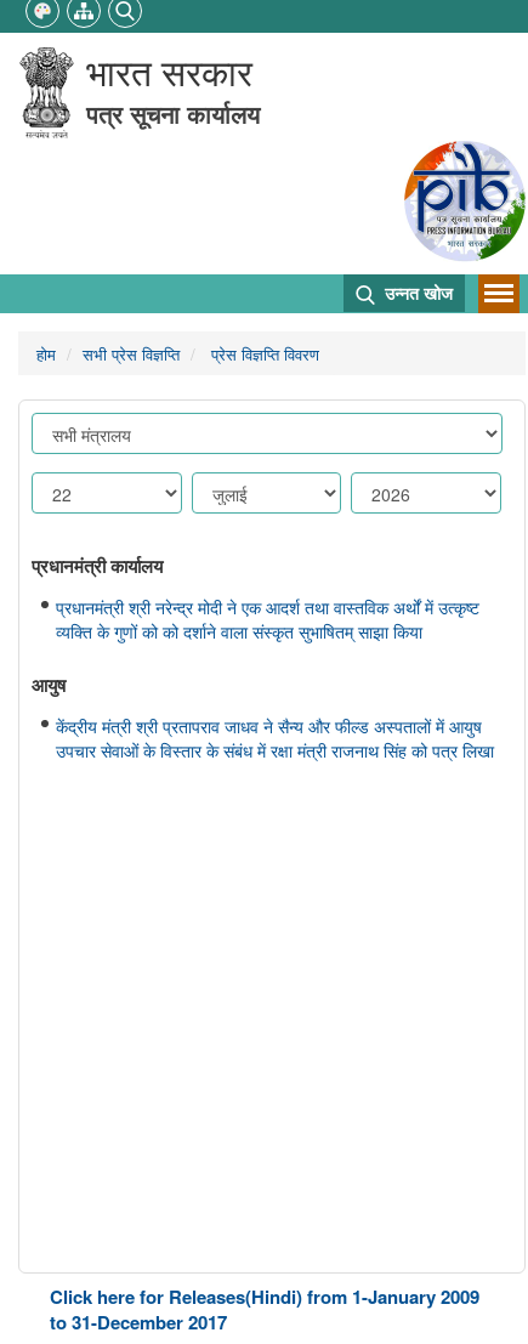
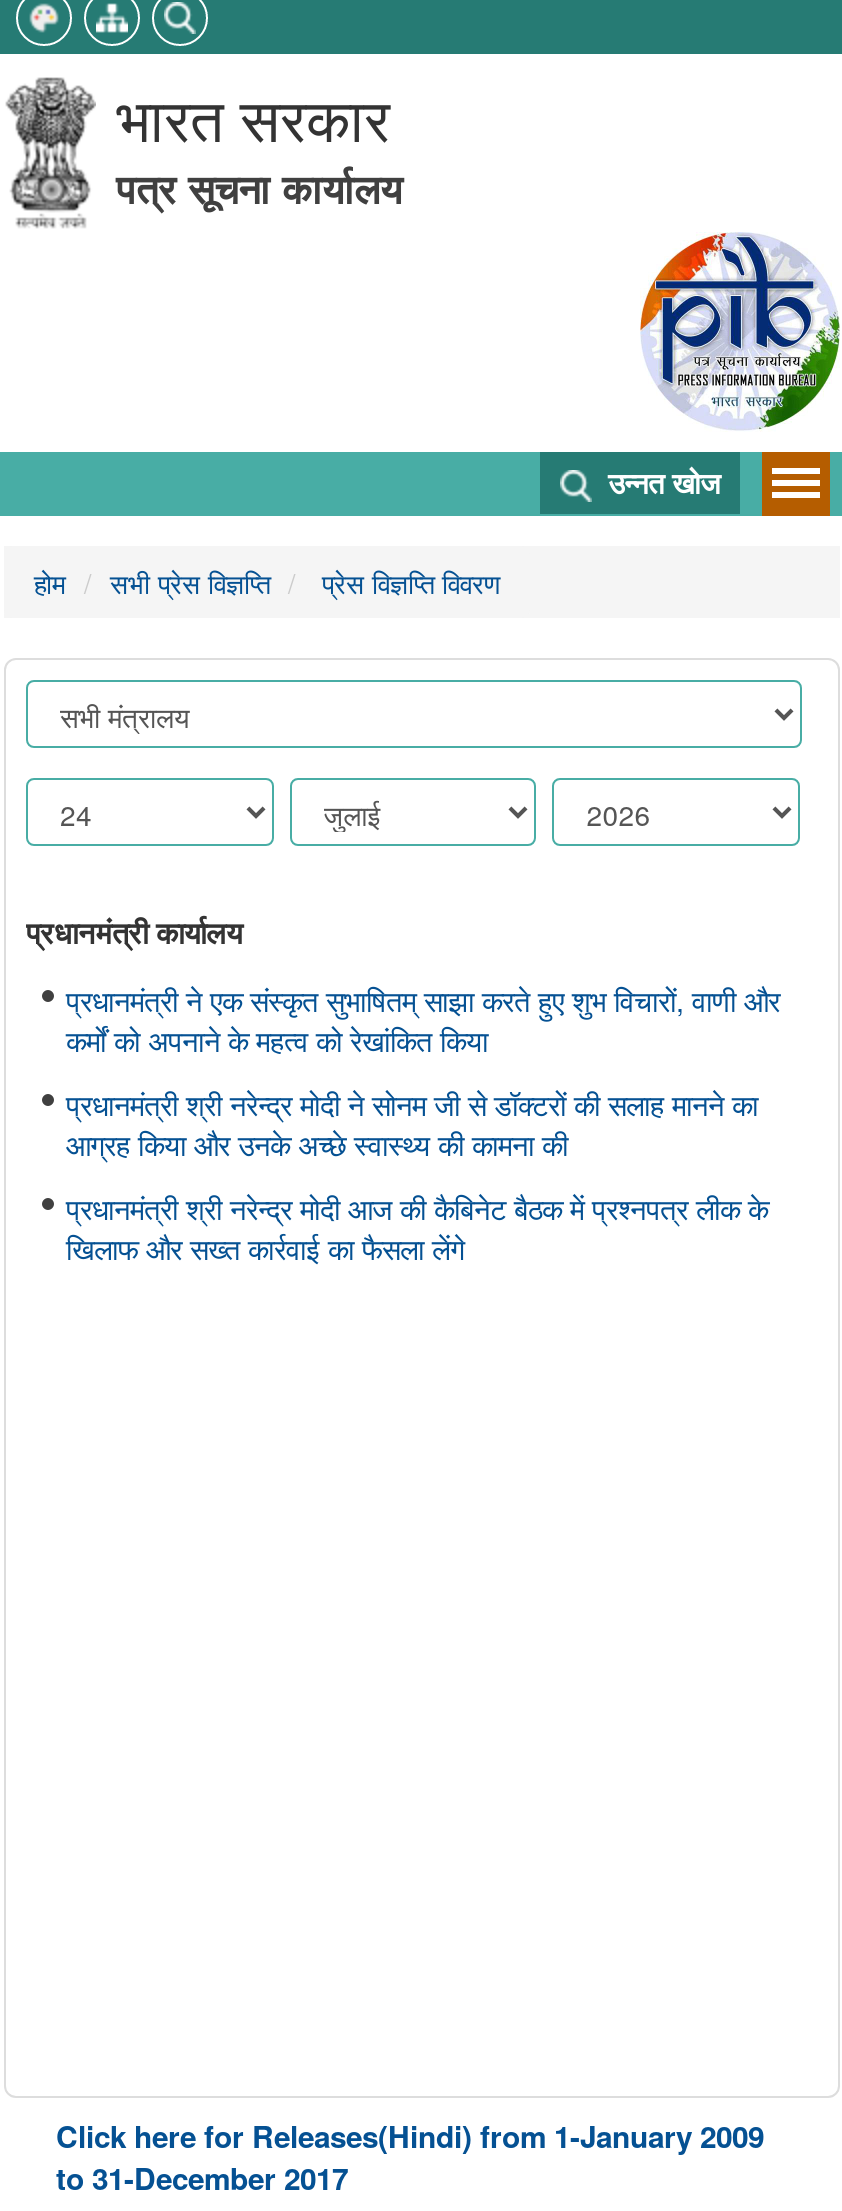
- प्रधानमंत्री श्री नरेन्द्र मोदी ने एक आदर्श तथा वास्तविक अर्थों में उत्कृष्ट
- व्यक्ति के गुणों को को दर्शाने वाला संस्कृत सुभाषितम् साझा किया
+ प्रधानमंत्री ने एक संस्कृत सुभाषितम् साझा करते हुए शुभ विचारों, वाणी और
+ कर्मों को अपनाने के महत्व को रेखांकित किया

- आयुष
+ प्रधानमंत्री श्री नरेन्द्र मोदी ने सोनम जी से डॉक्टरों की सलाह मानने का
+ आग्रह किया और उनके अच्छे स्वास्थ्य की कामना की

- केंद्रीय मंत्री श्री प्रतापराव जाधव ने सैन्य और फील्ड अस्पतालों में आयुष
- उपचार सेवाओं के विस्तार के संबंध में रक्षा मंत्री राजनाथ सिंह को पत्र लिखा
+ प्रधानमंत्री श्री नरेन्द्र मोदी आज की कैबिनेट बैठक में प्रश्नपत्र लीक के
+ खिलाफ और सख्त कार्रवाई का फैसला लेंगे
